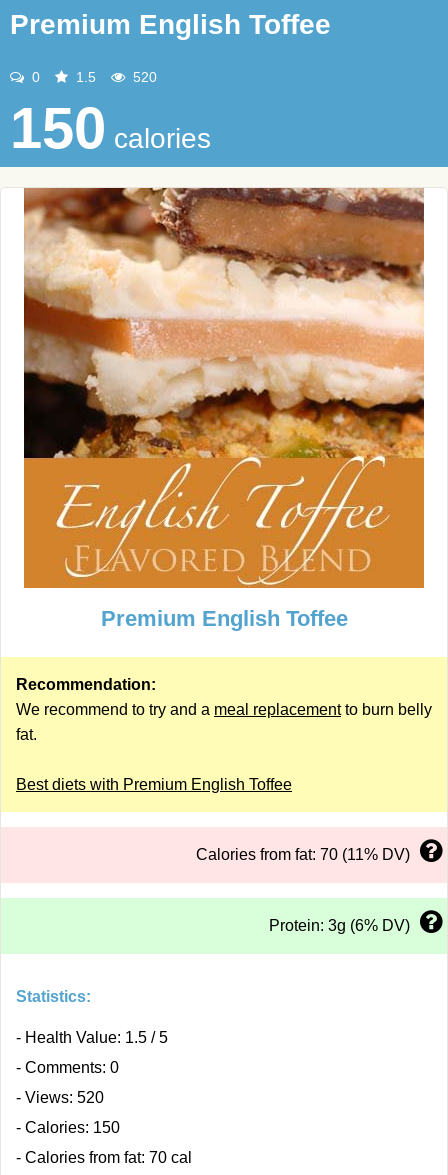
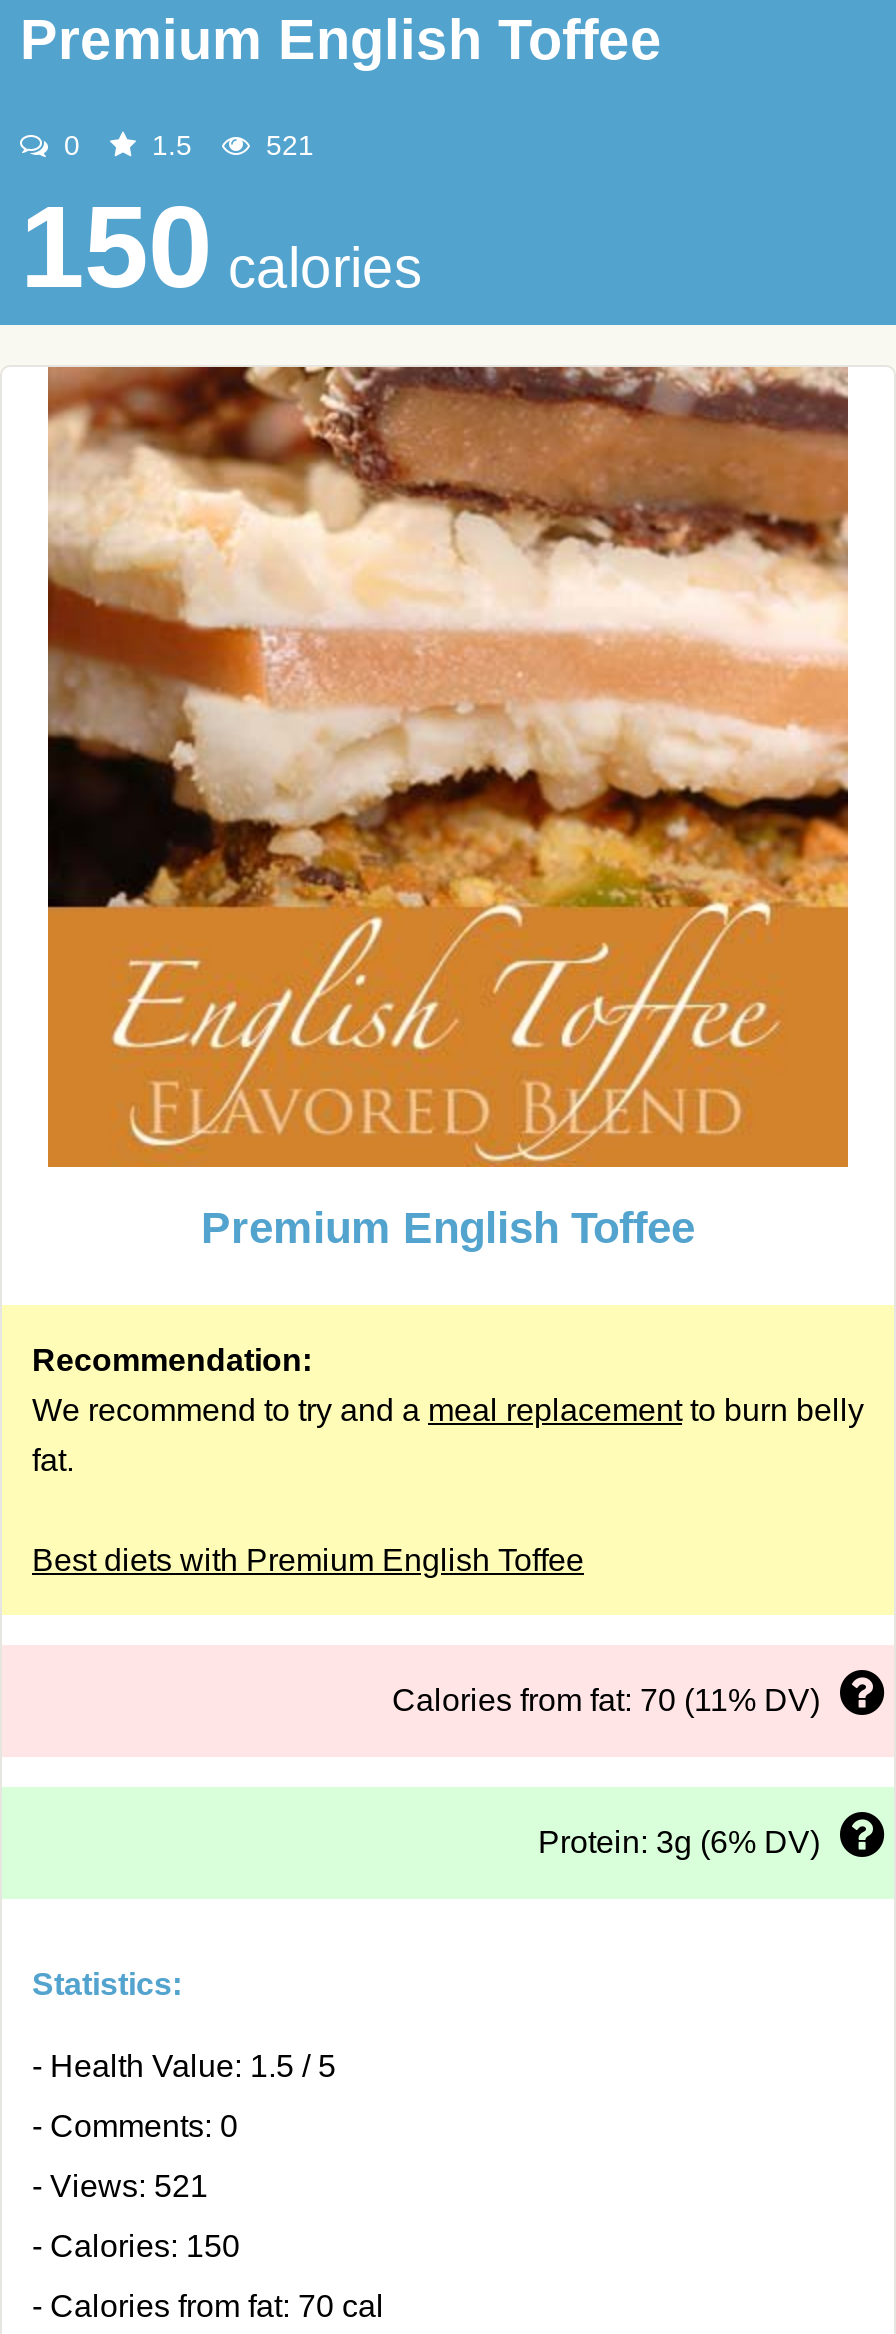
- 520
+ 521

- - Views: 520
+ - Views: 521
